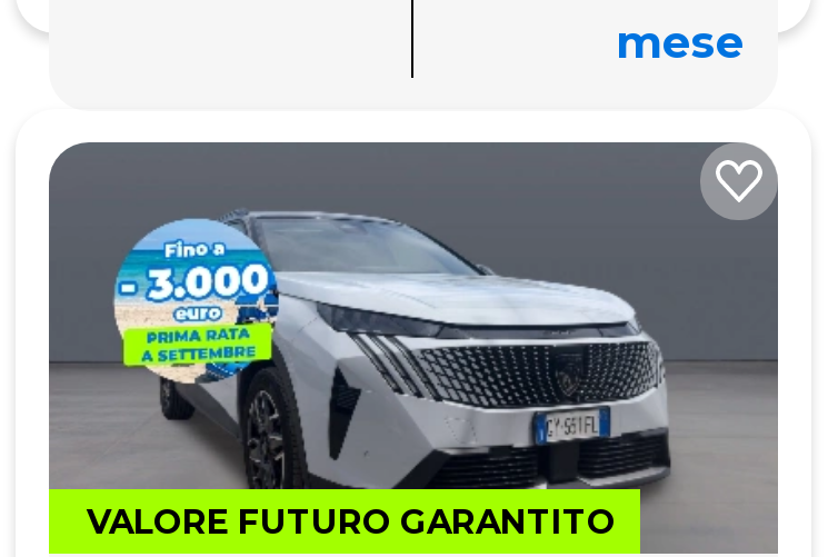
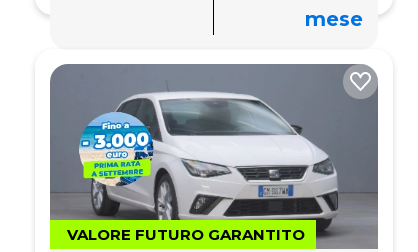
- [image]
+ [image]
